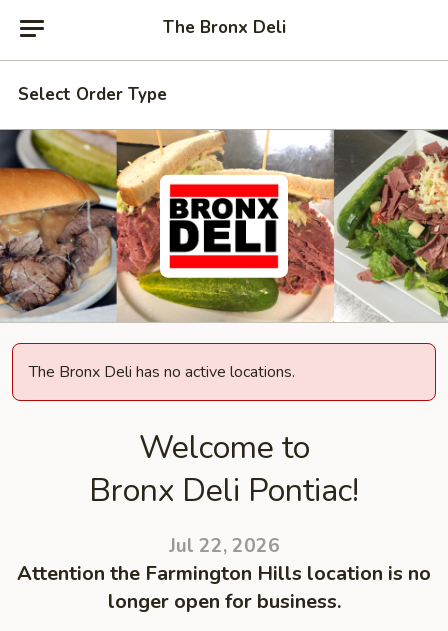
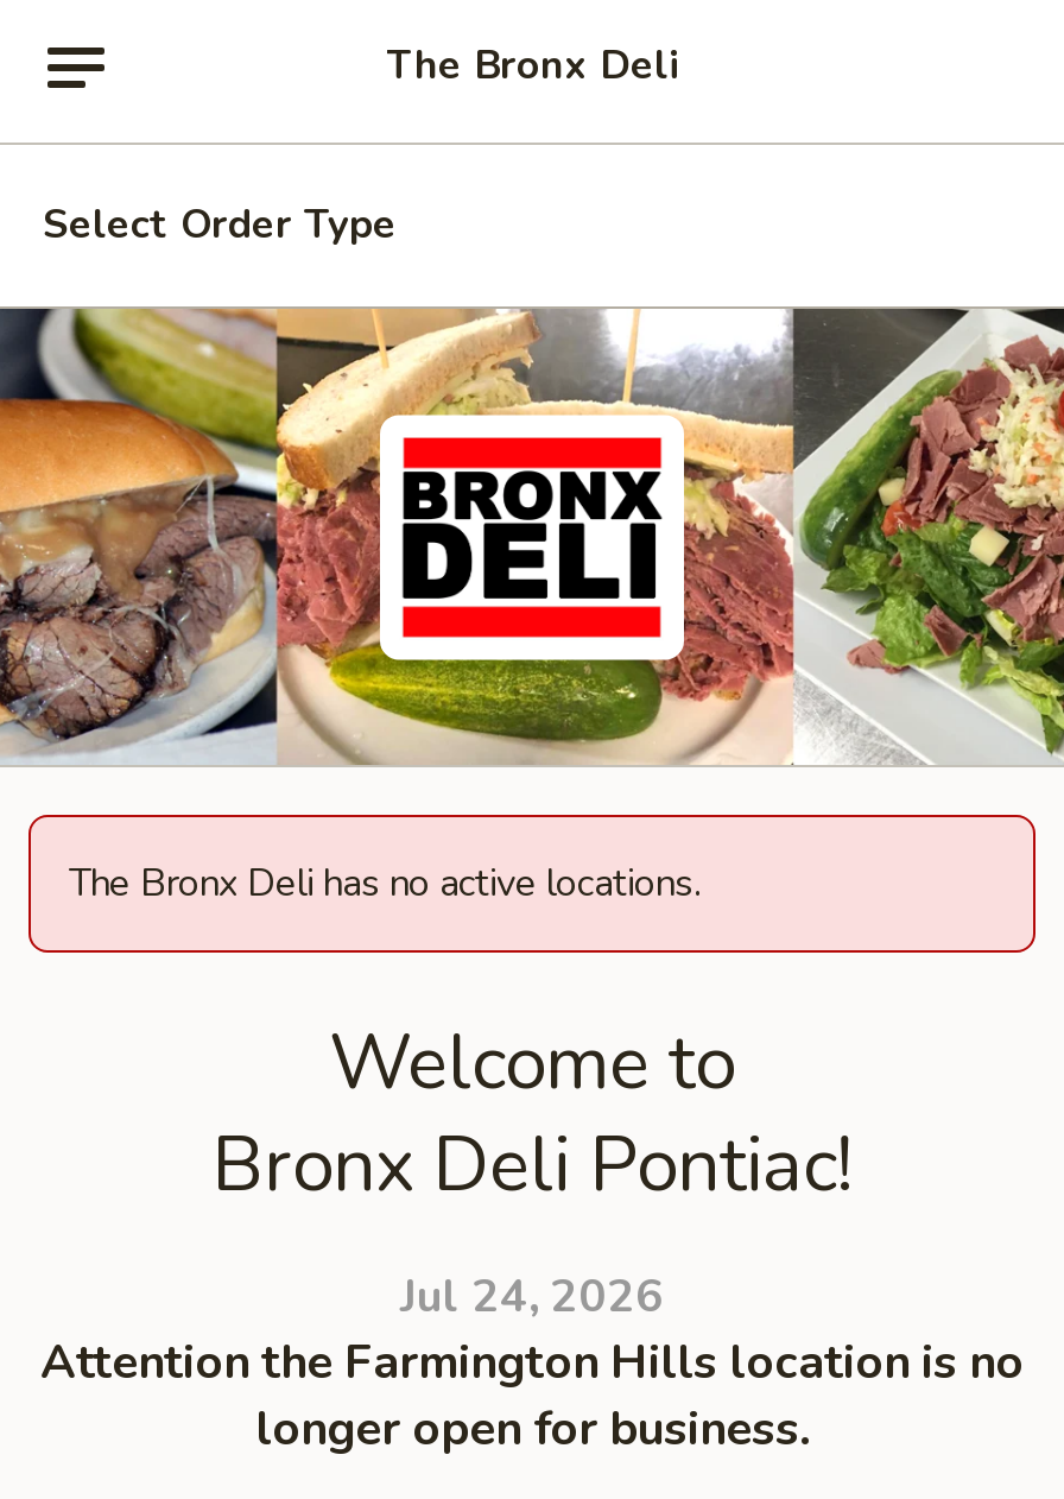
- Jul 22, 2026
+ Jul 24, 2026
